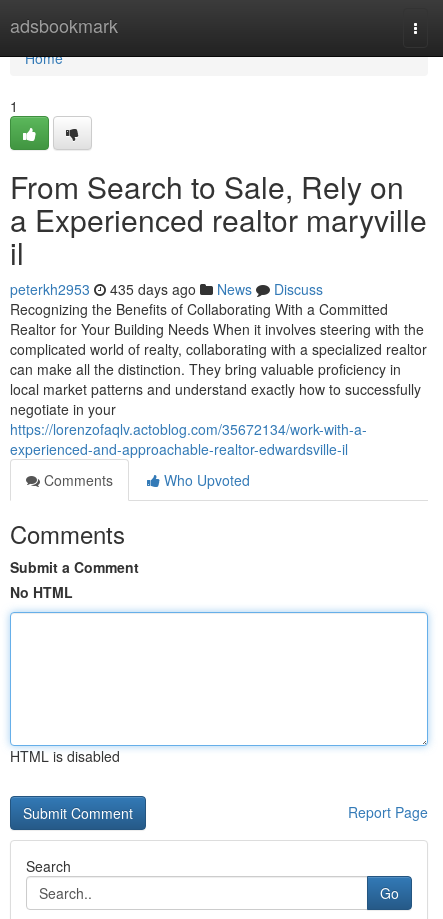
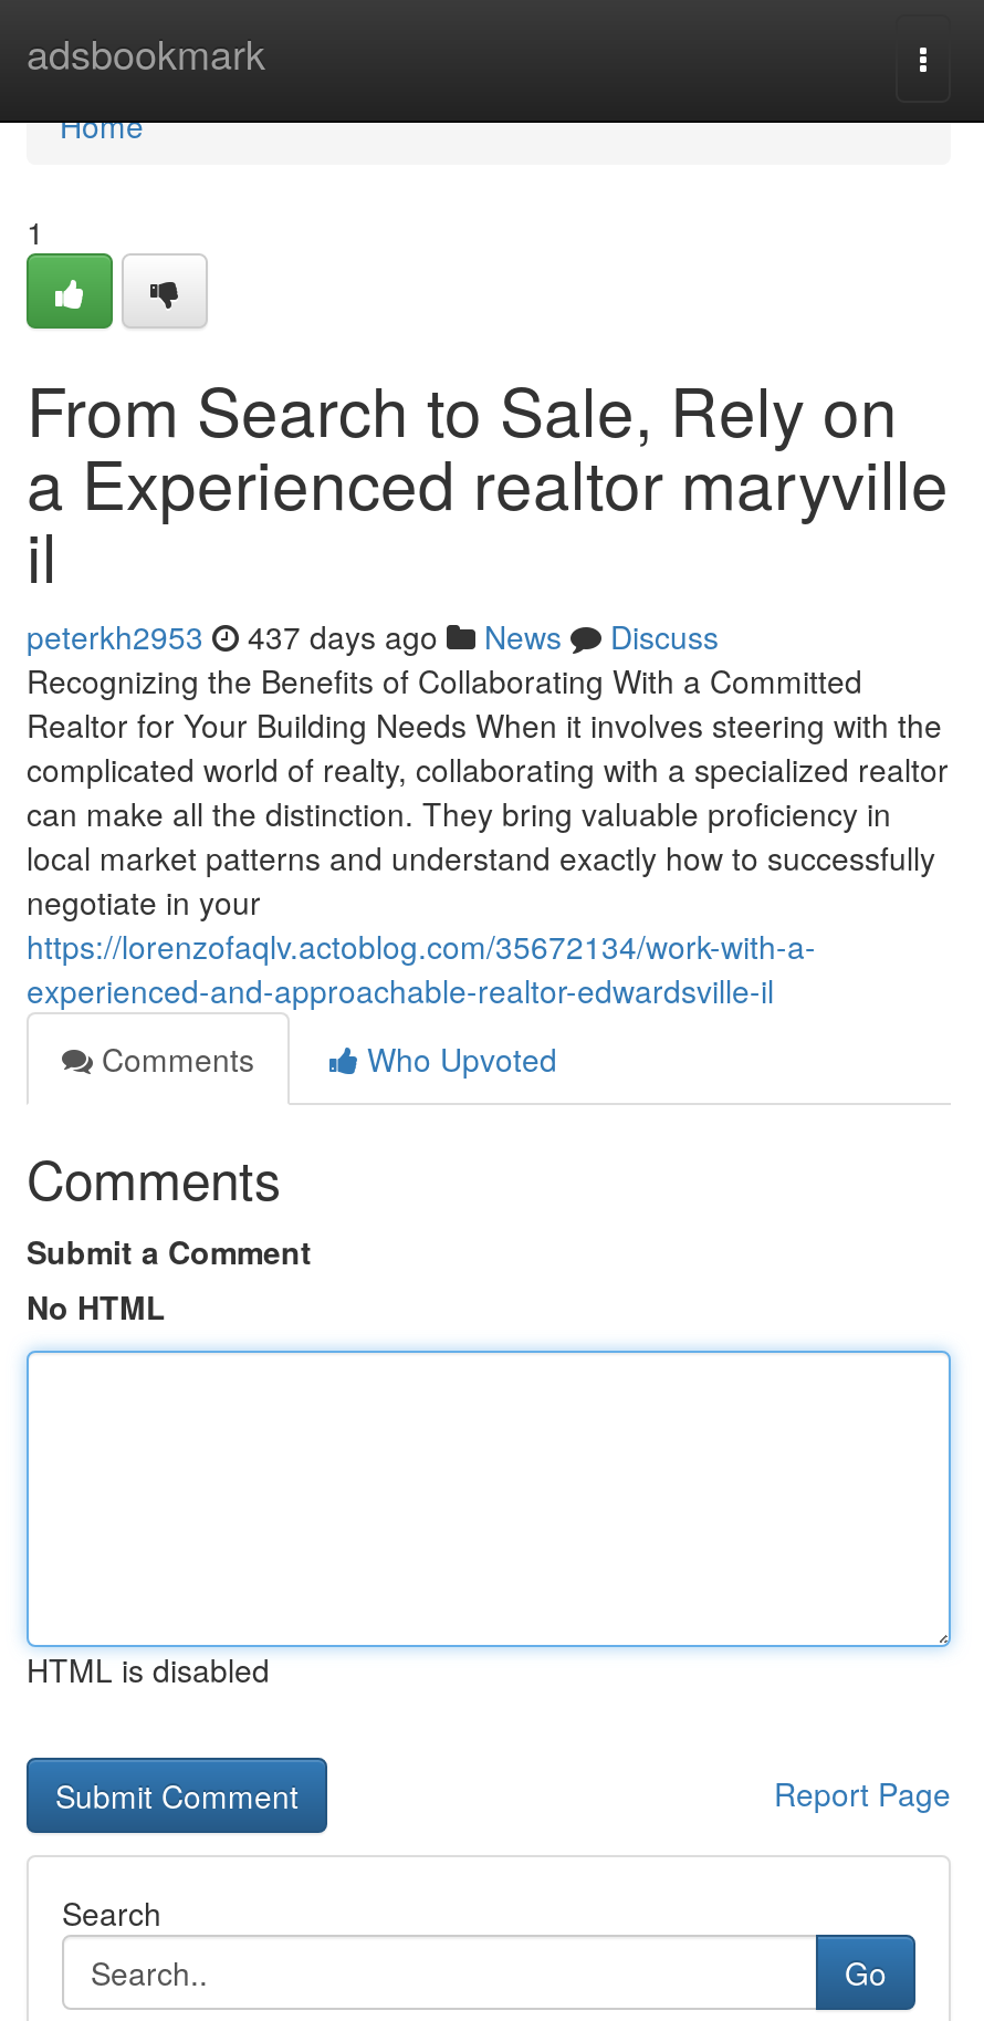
- peterkh2953 435 days ago News Discuss
+ peterkh2953 437 days ago News Discuss
